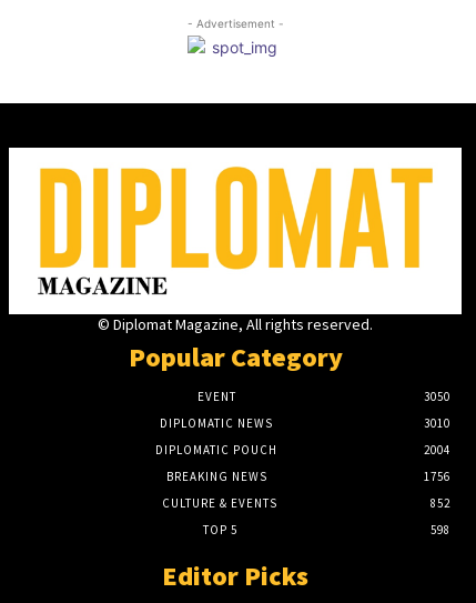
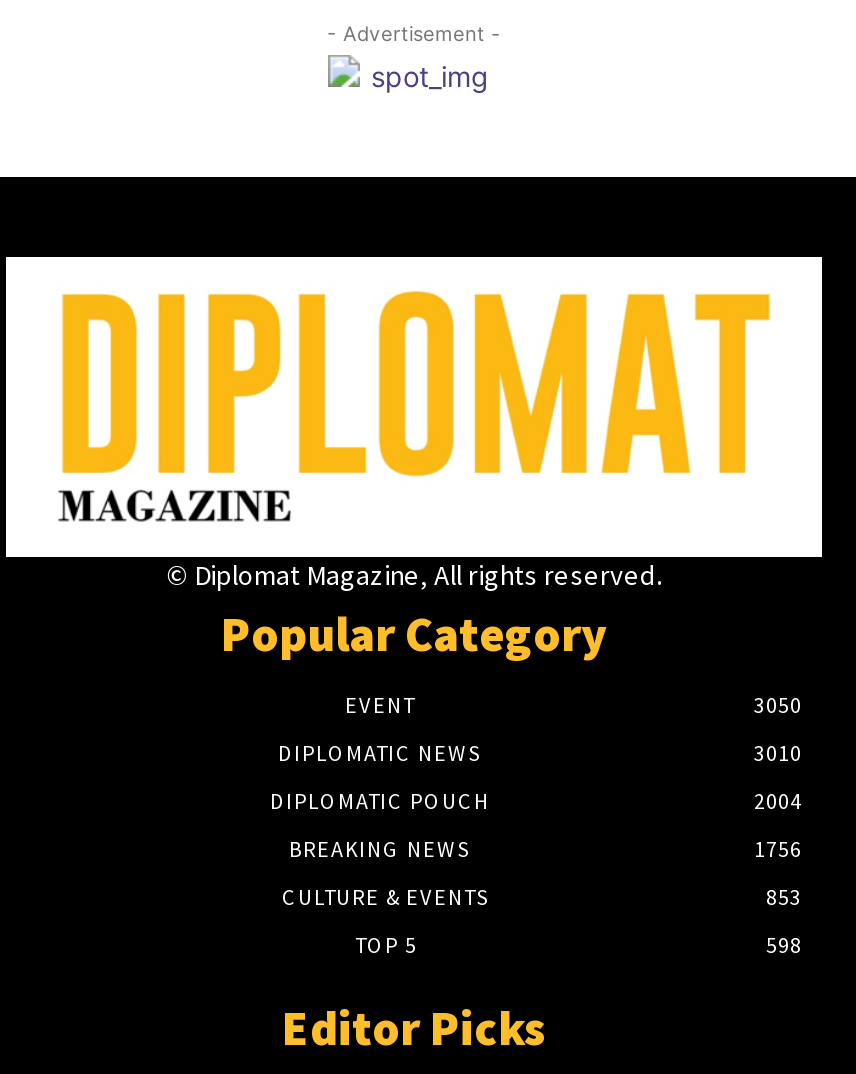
- 852
+ 853
